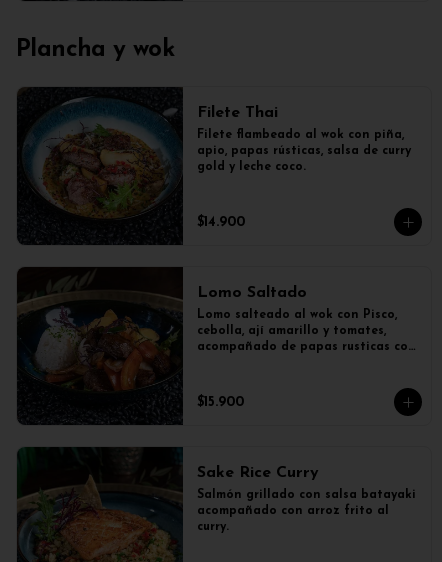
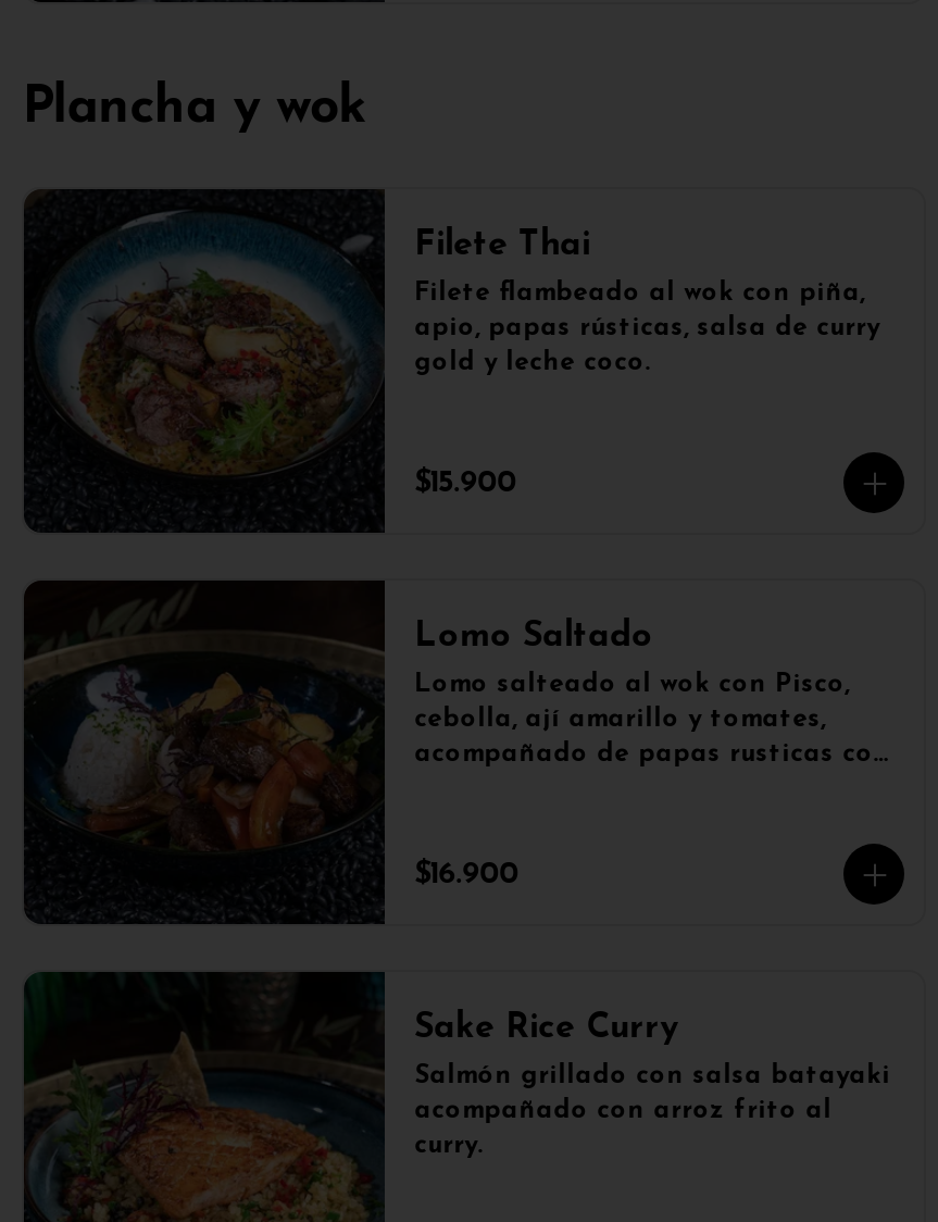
- $14.900
+ $15.900

- $15.900
+ $16.900
